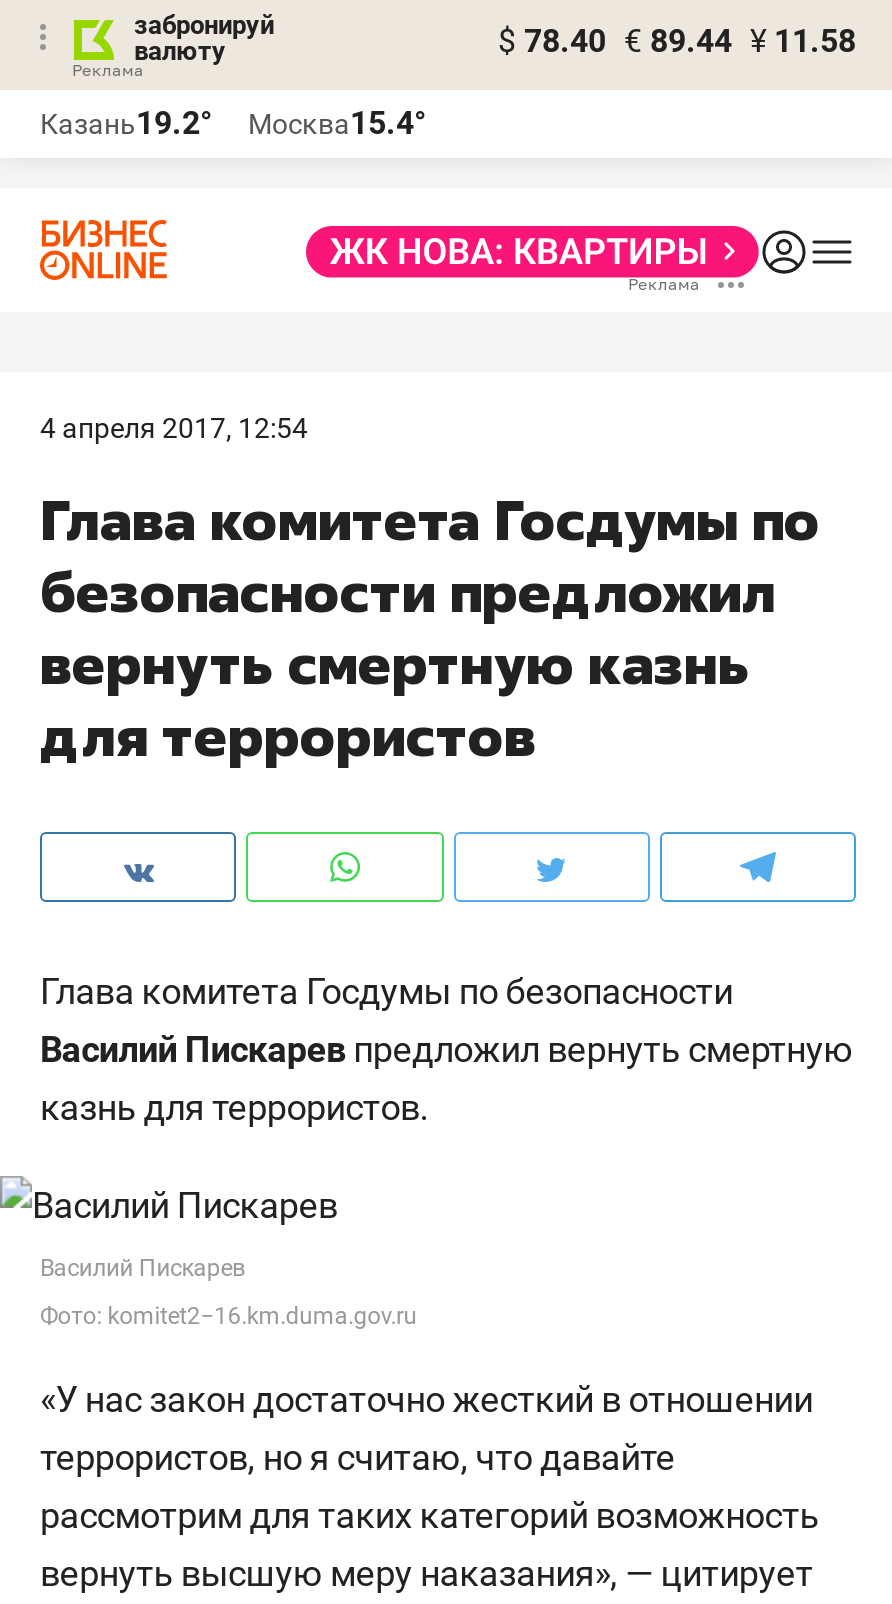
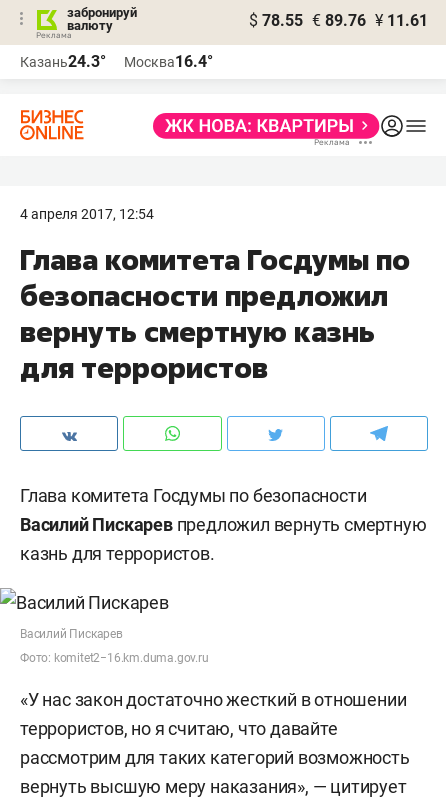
- $ 78.40 € 89.44 ¥ 11.58
+ $ 78.55 € 89.76 ¥ 11.61

- Казань19.2°
+ Казань24.3°

- Москва15.4°
+ Москва16.4°
